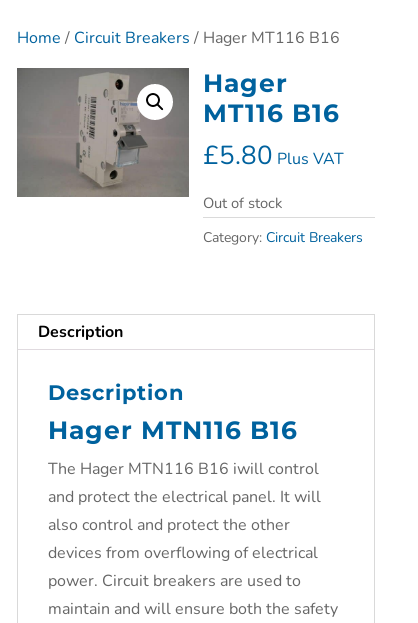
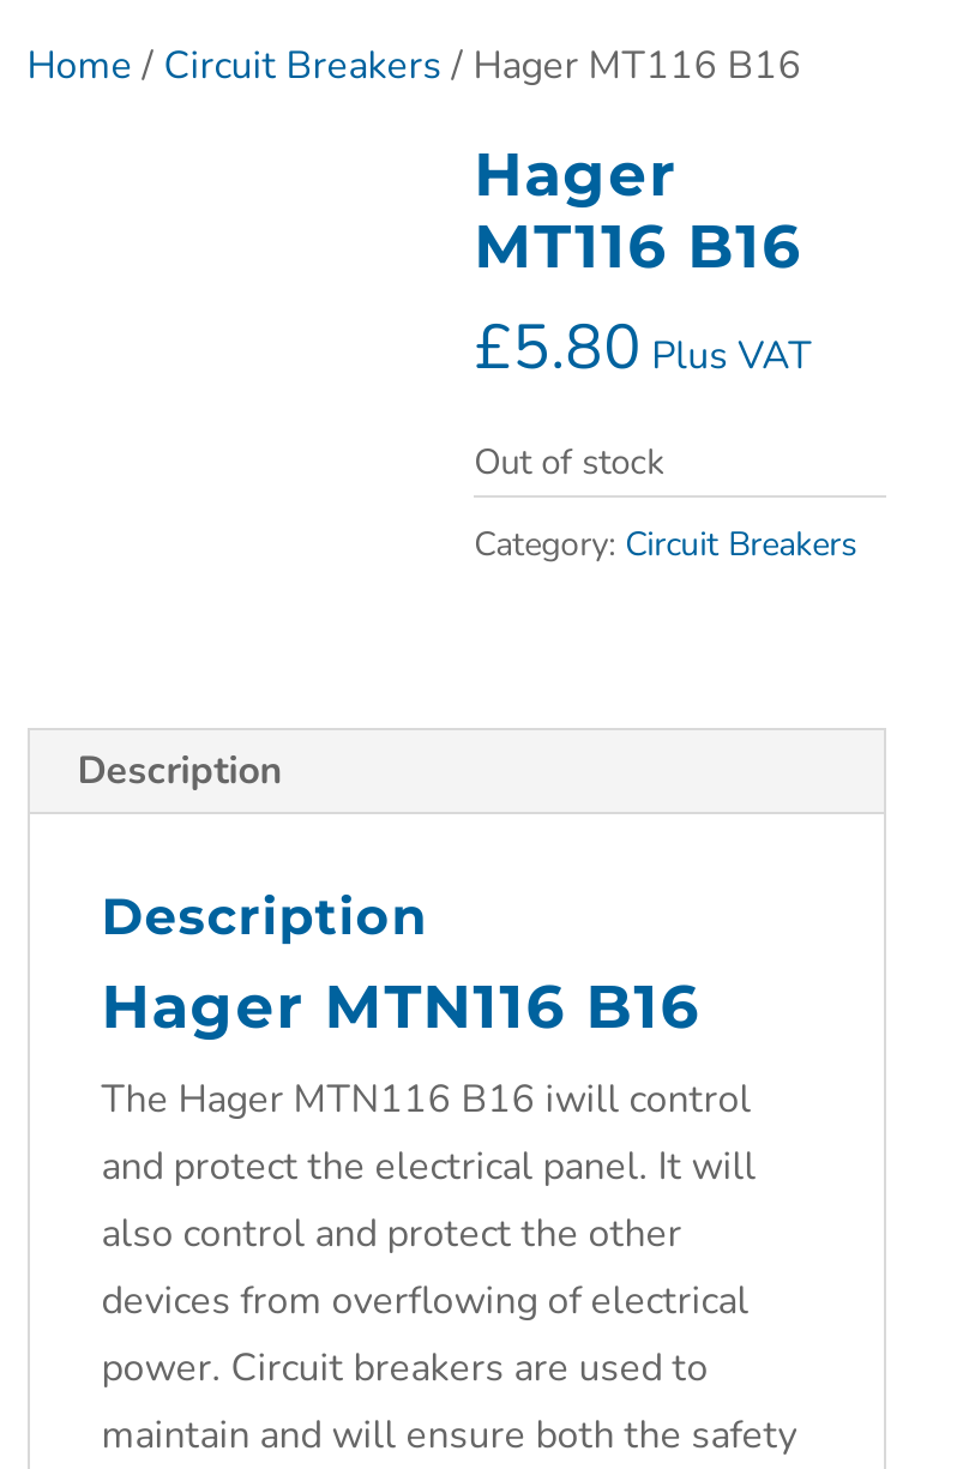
- [image]
